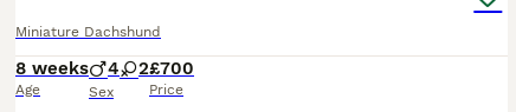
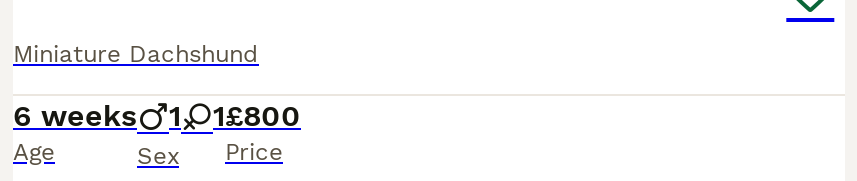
- 8 weeks
+ 6 weeks

- 4
+ 1

- 2
+ 1

- £700
+ £800
